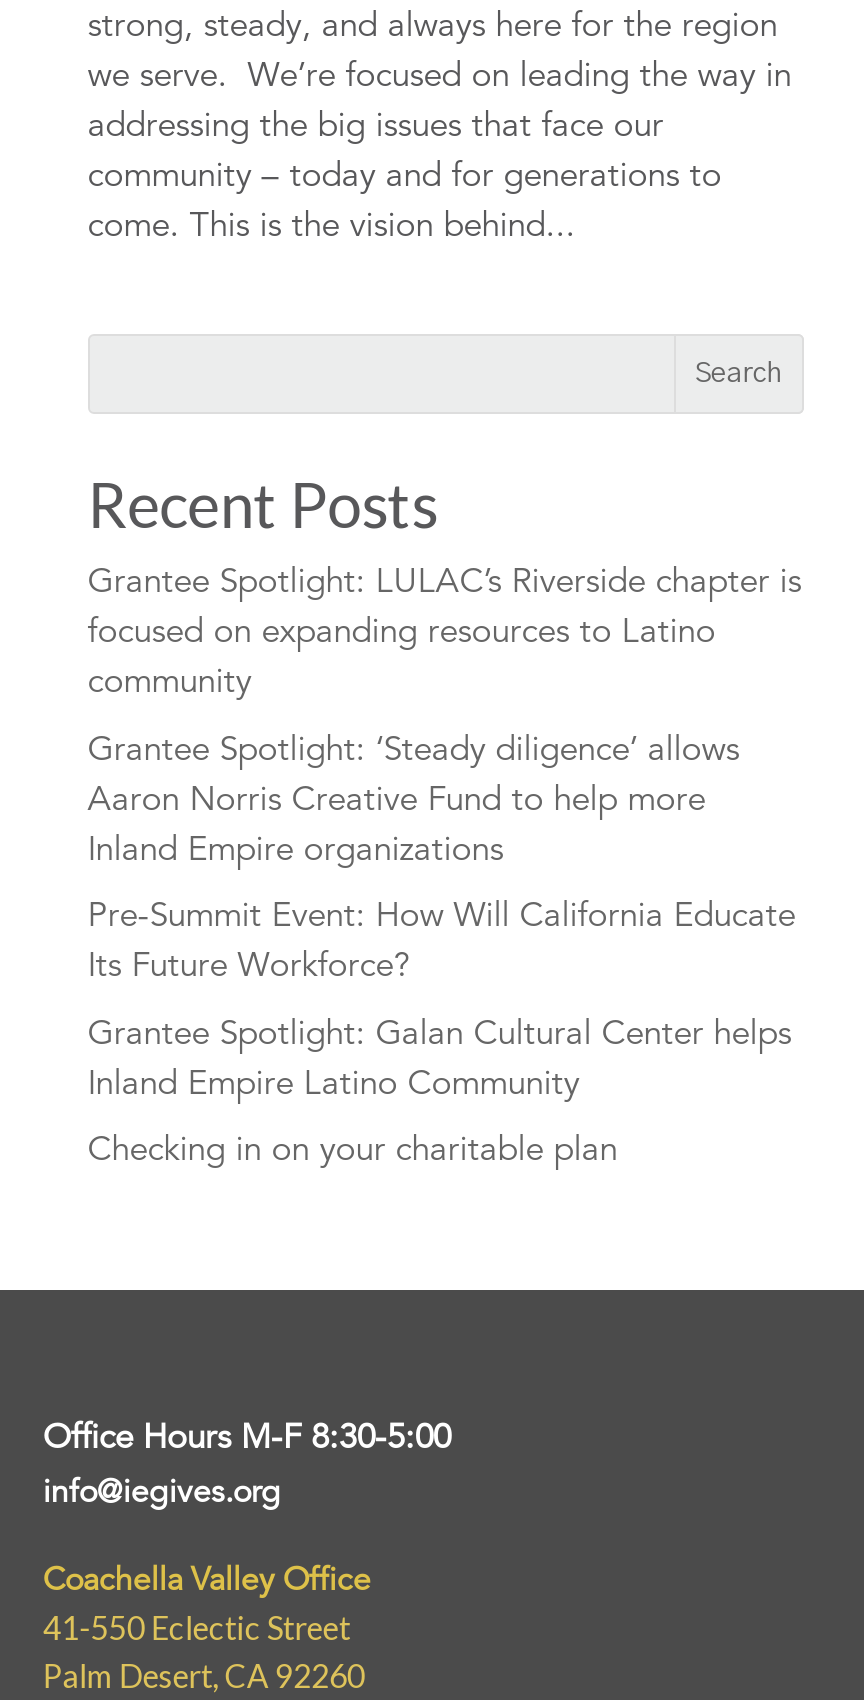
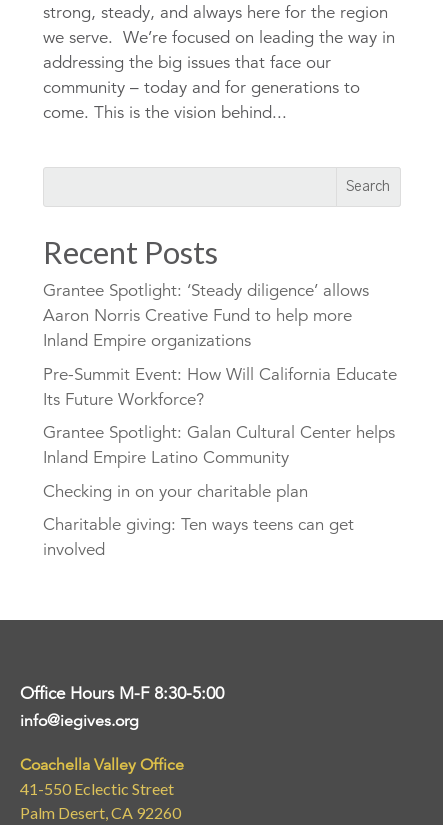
- Grantee Spotlight: LULAC’s Riverside chapter is
- focused on expanding resources to Latino
- community

moved up: Grantee Spotlight: ‘Steady diligence’ allows | Aaron Norris Creative Fund to help more | Inland Empire organizations | Pre-Summit Event: How Will California Educate | Its Future Workforce? | Grantee Spotlight: Galan Cultural Center helps | Inland Empire Latino Community | Checking in on your charitable plan

+ Charitable giving: Ten ways teens can get
+ involved
